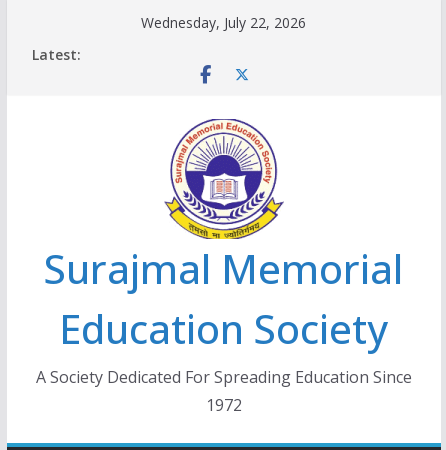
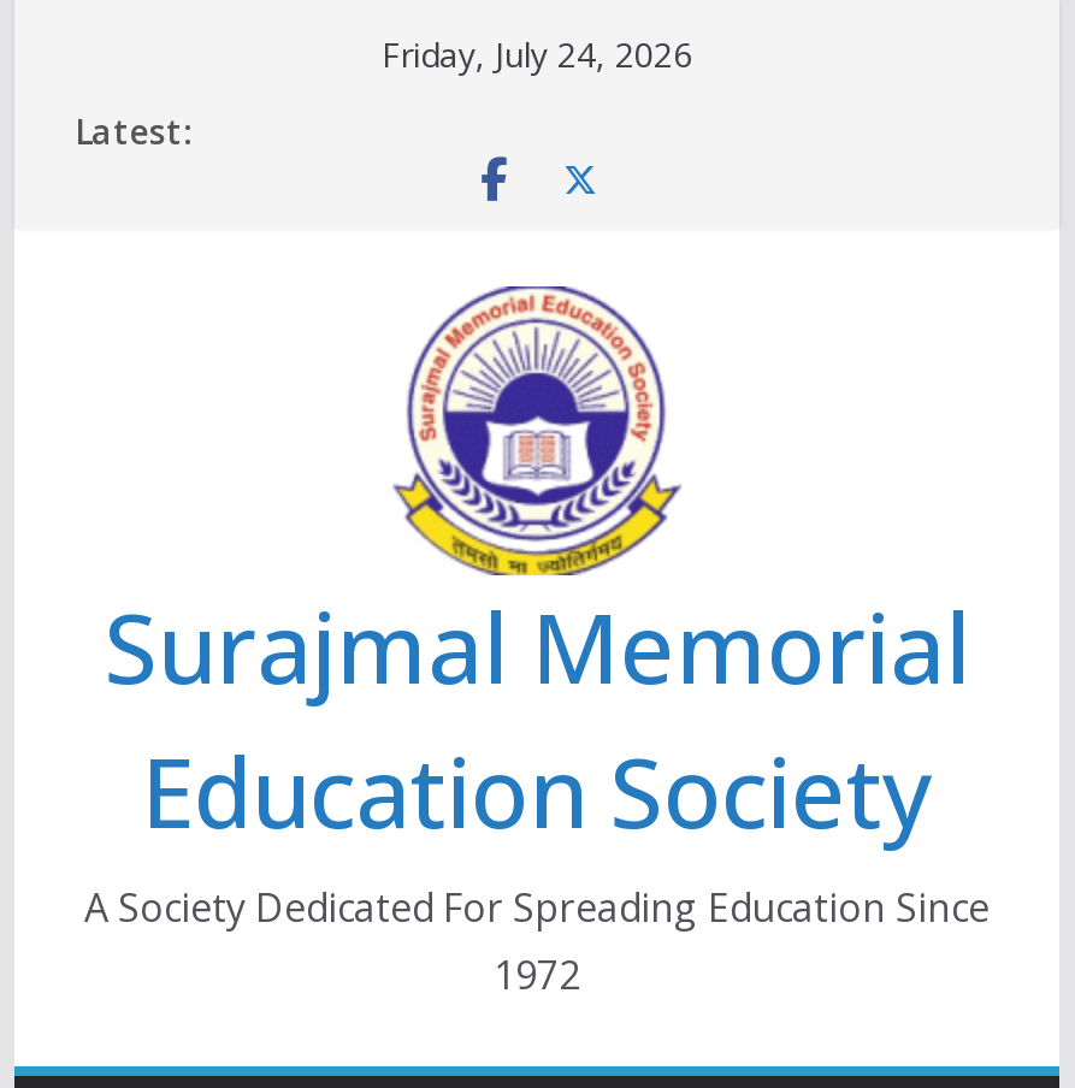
- Wednesday, July 22, 2026
+ Friday, July 24, 2026
